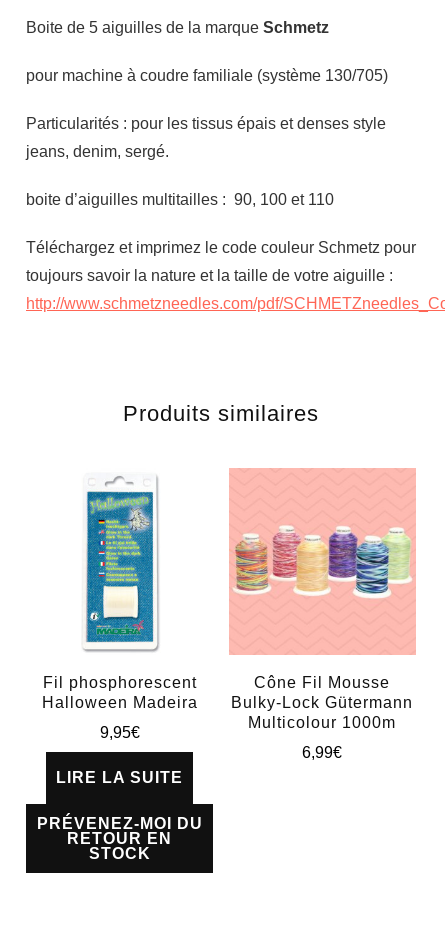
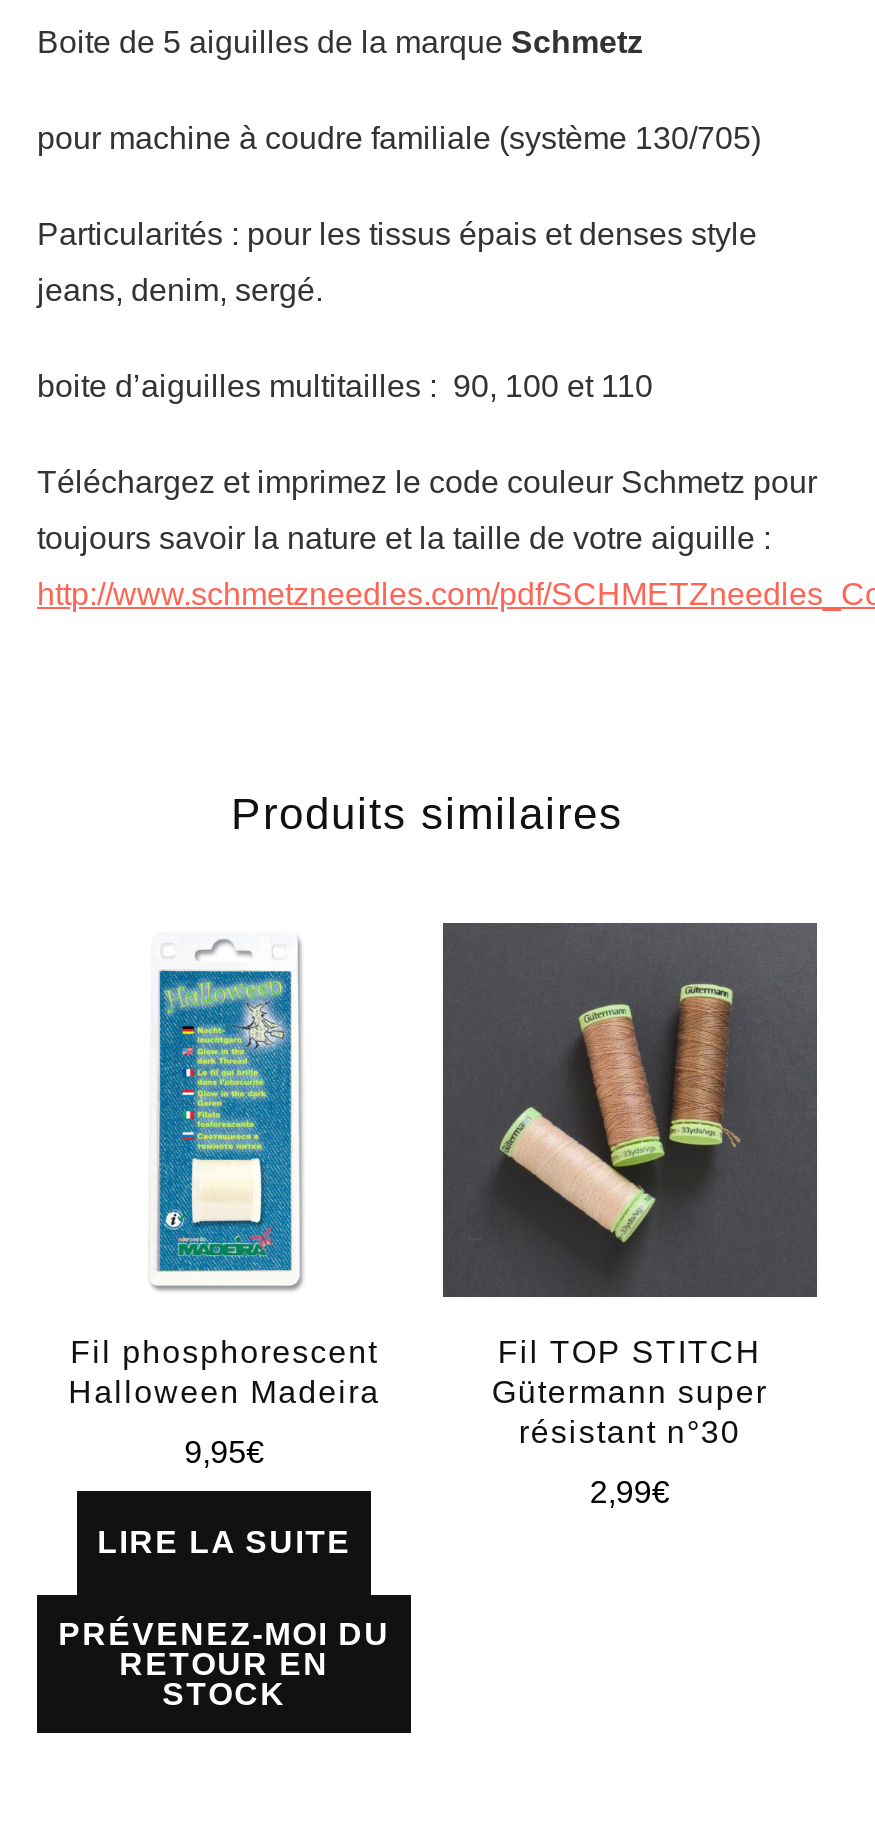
- [image]
- Cône Fil Mousse
- Bulky-Lock Gütermann
- Multicolour 1000m
+ [image]
+ Fil TOP STITCH
+ Gütermann super
+ résistant n°30

- 6,99€
+ 2,99€
